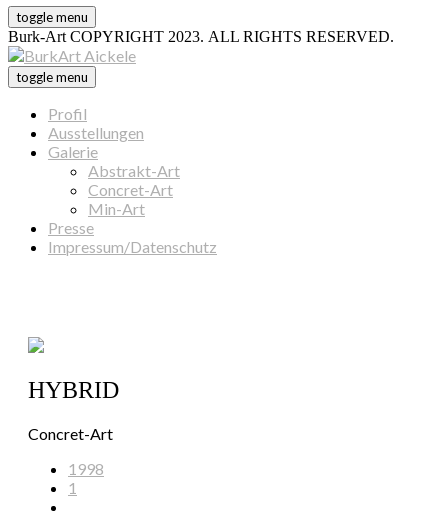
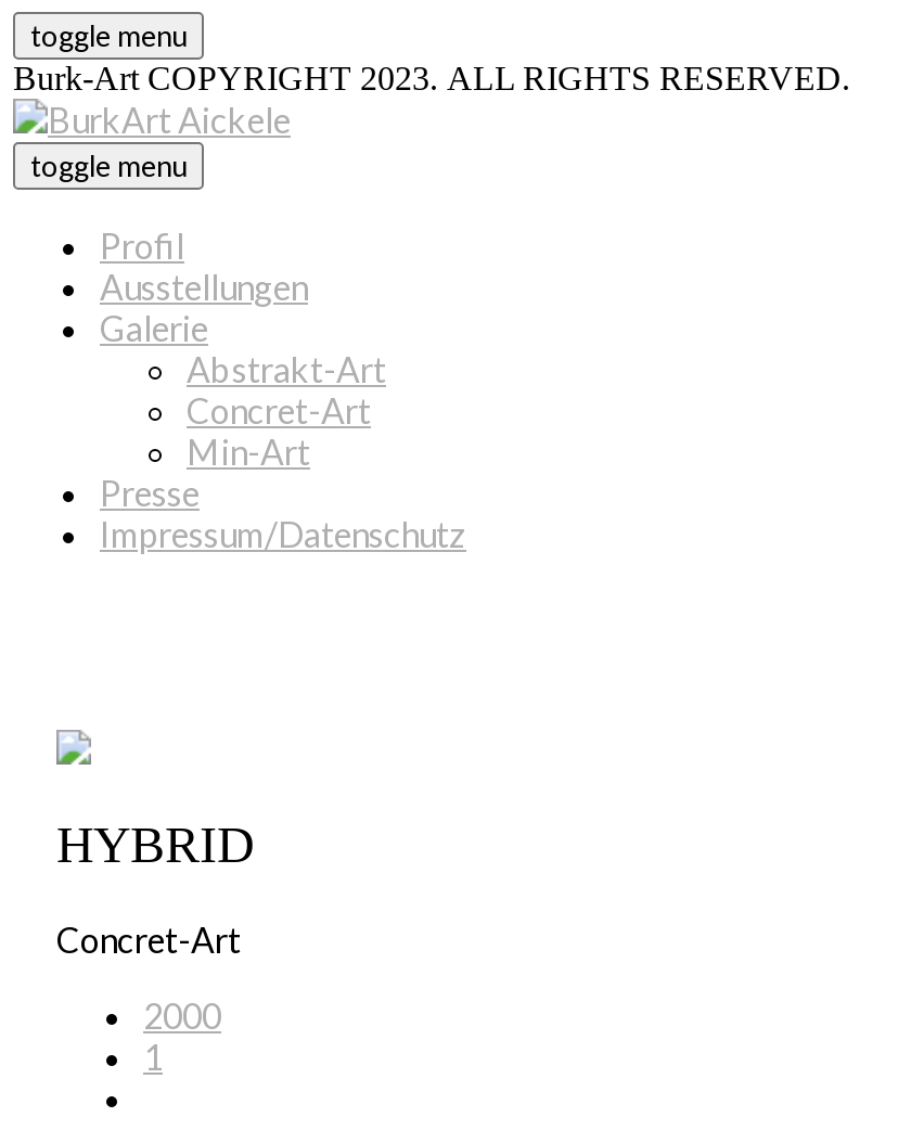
- 1998
+ 2000
